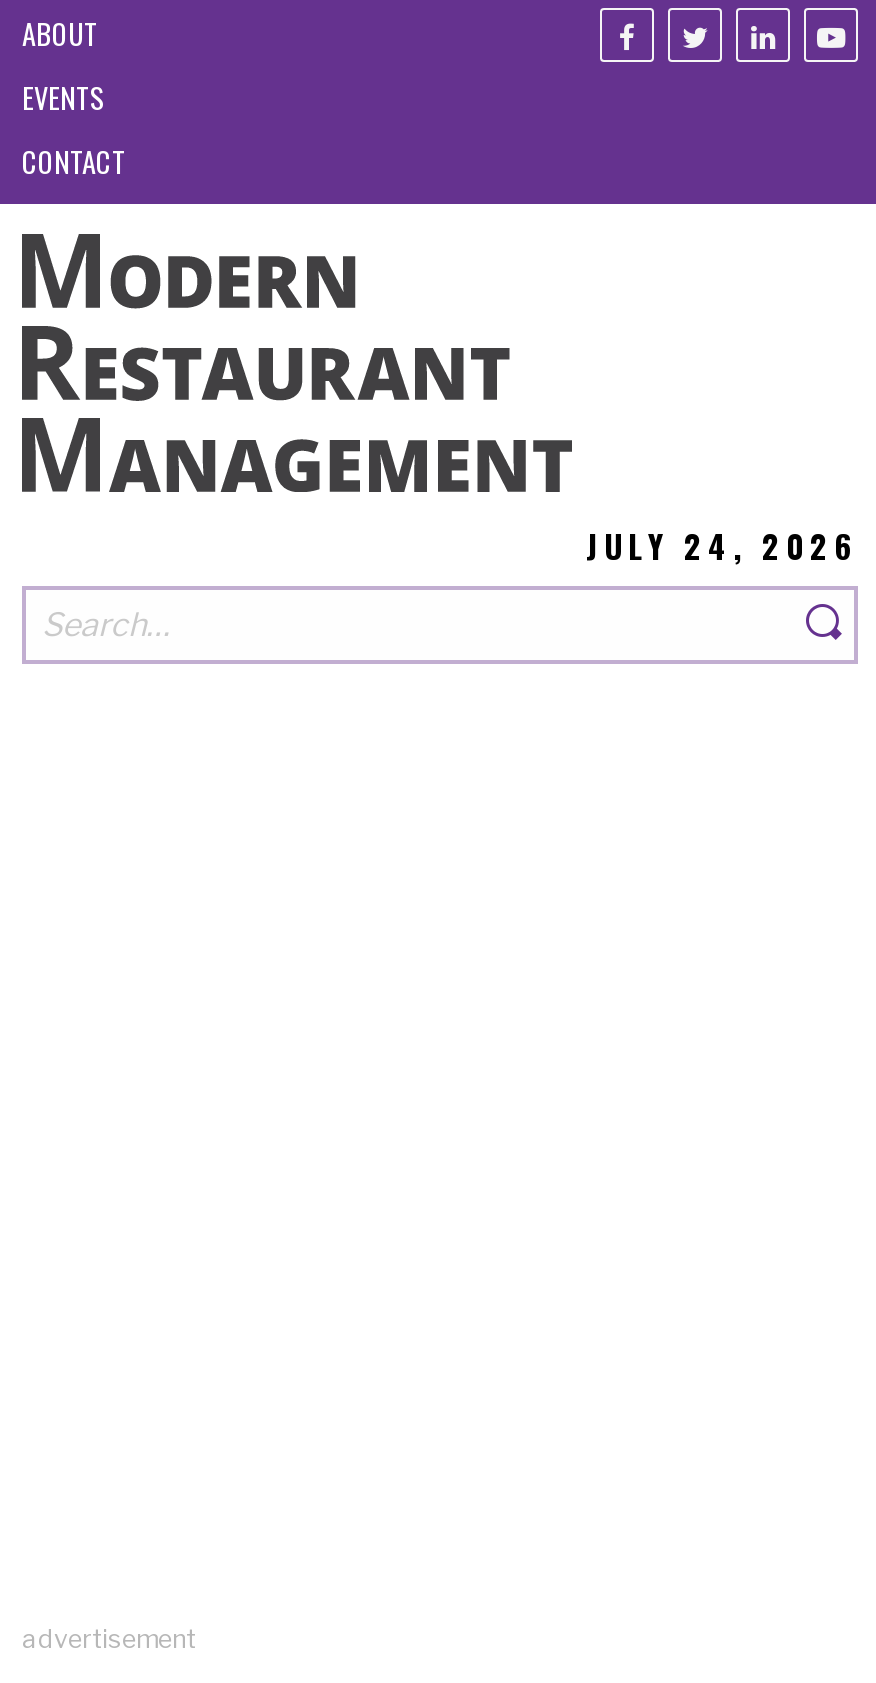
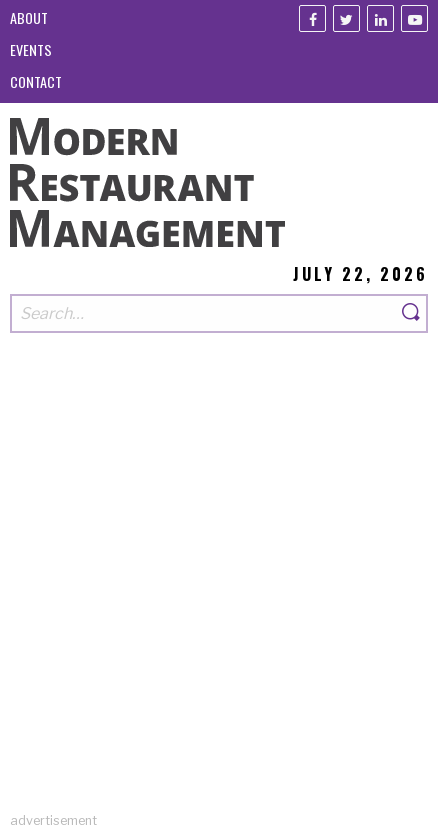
- JULY 24, 2026
+ JULY 22, 2026
